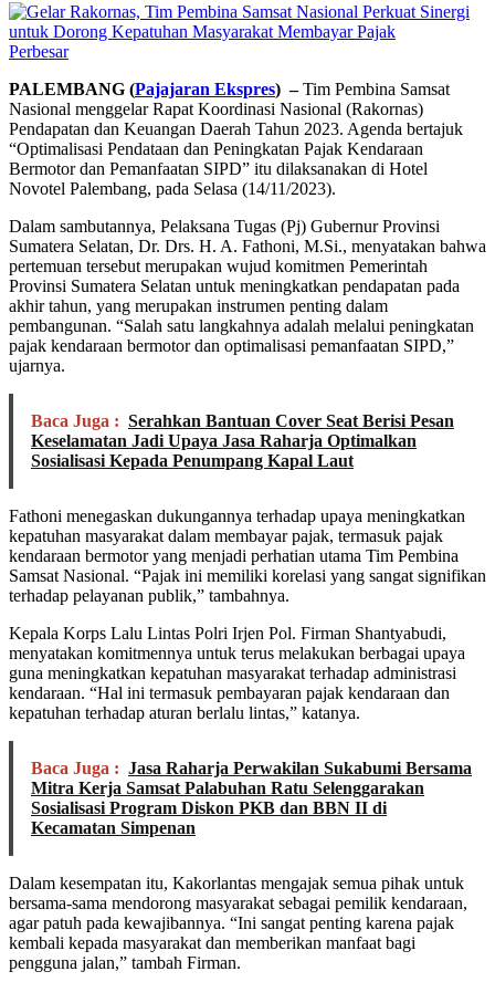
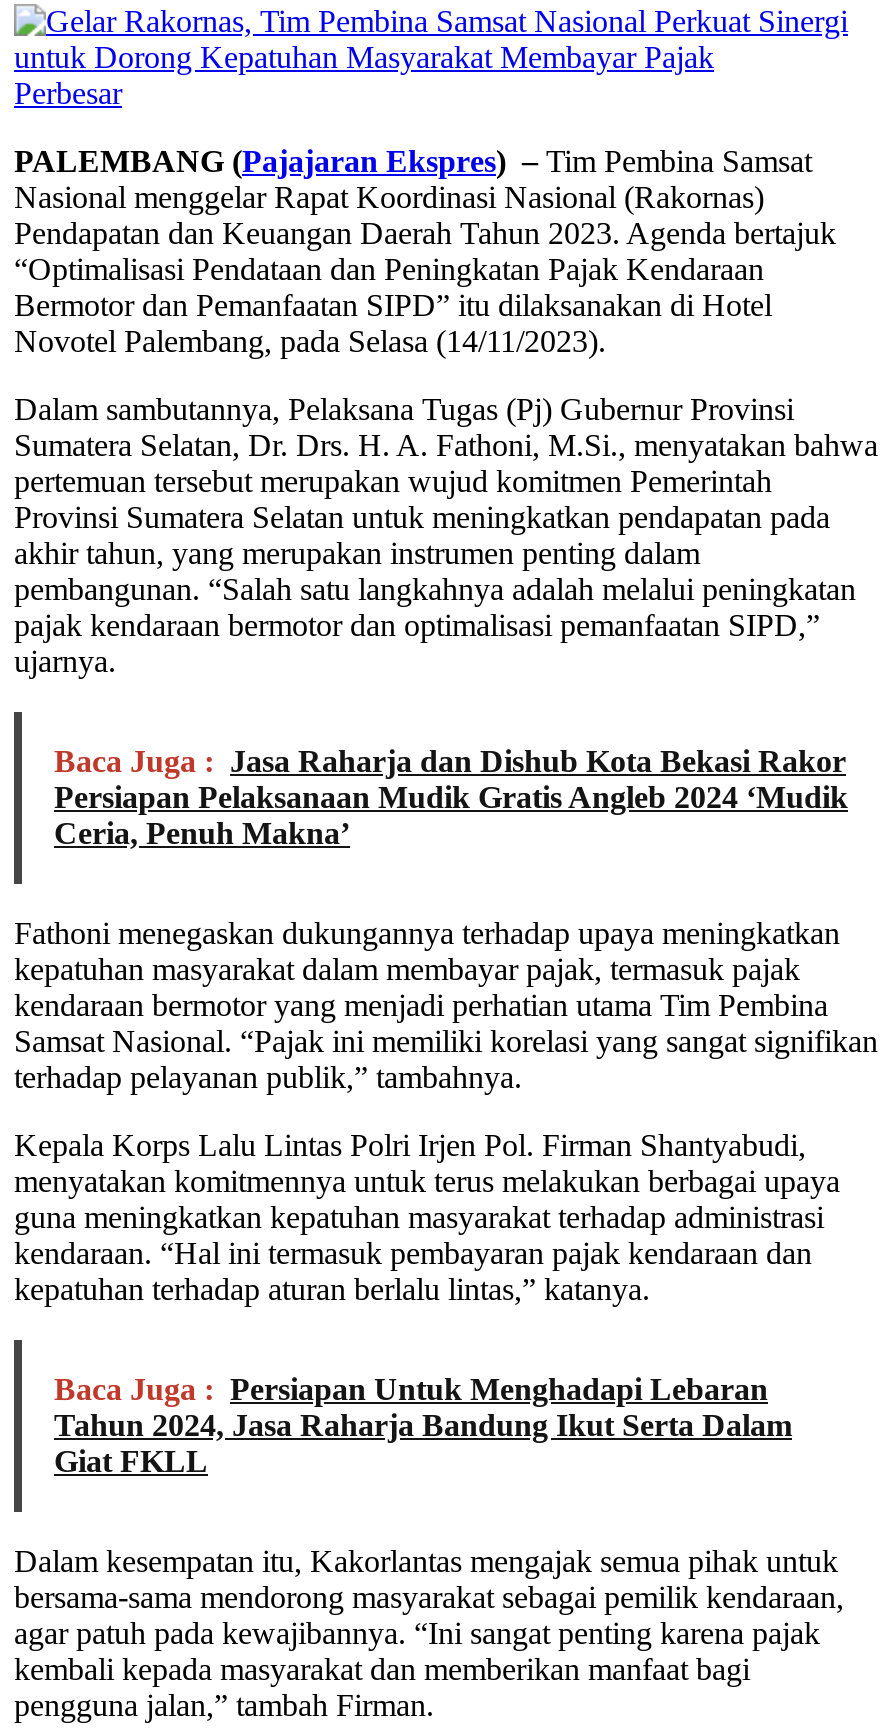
- Baca Juga : Serahkan Bantuan Cover Seat Berisi Pesan
- Keselamatan Jadi Upaya Jasa Raharja Optimalkan
- Sosialisasi Kepada Penumpang Kapal Laut
+ Baca Juga : Jasa Raharja dan Dishub Kota Bekasi Rakor
+ Persiapan Pelaksanaan Mudik Gratis Angleb 2024 ‘Mudik
+ Ceria, Penuh Makna’

- Baca Juga : Jasa Raharja Perwakilan Sukabumi Bersama
- Mitra Kerja Samsat Palabuhan Ratu Selenggarakan
- Sosialisasi Program Diskon PKB dan BBN II di
- Kecamatan Simpenan
+ Baca Juga : Persiapan Untuk Menghadapi Lebaran
+ Tahun 2024, Jasa Raharja Bandung Ikut Serta Dalam
+ Giat FKLL
